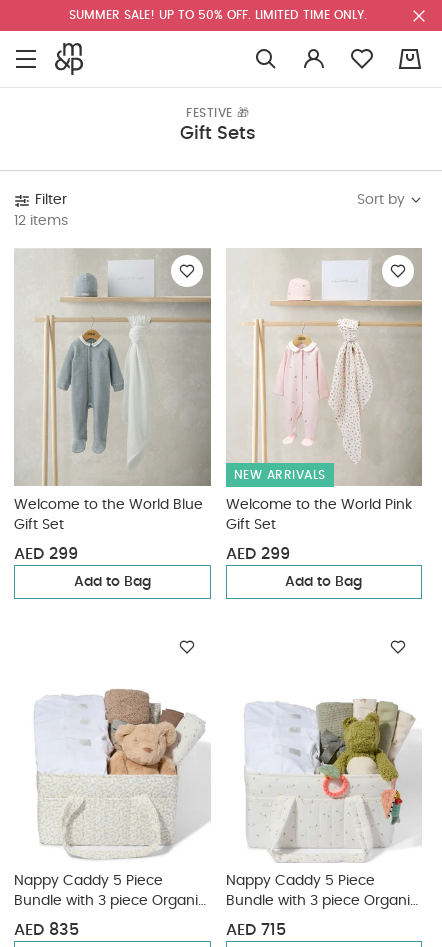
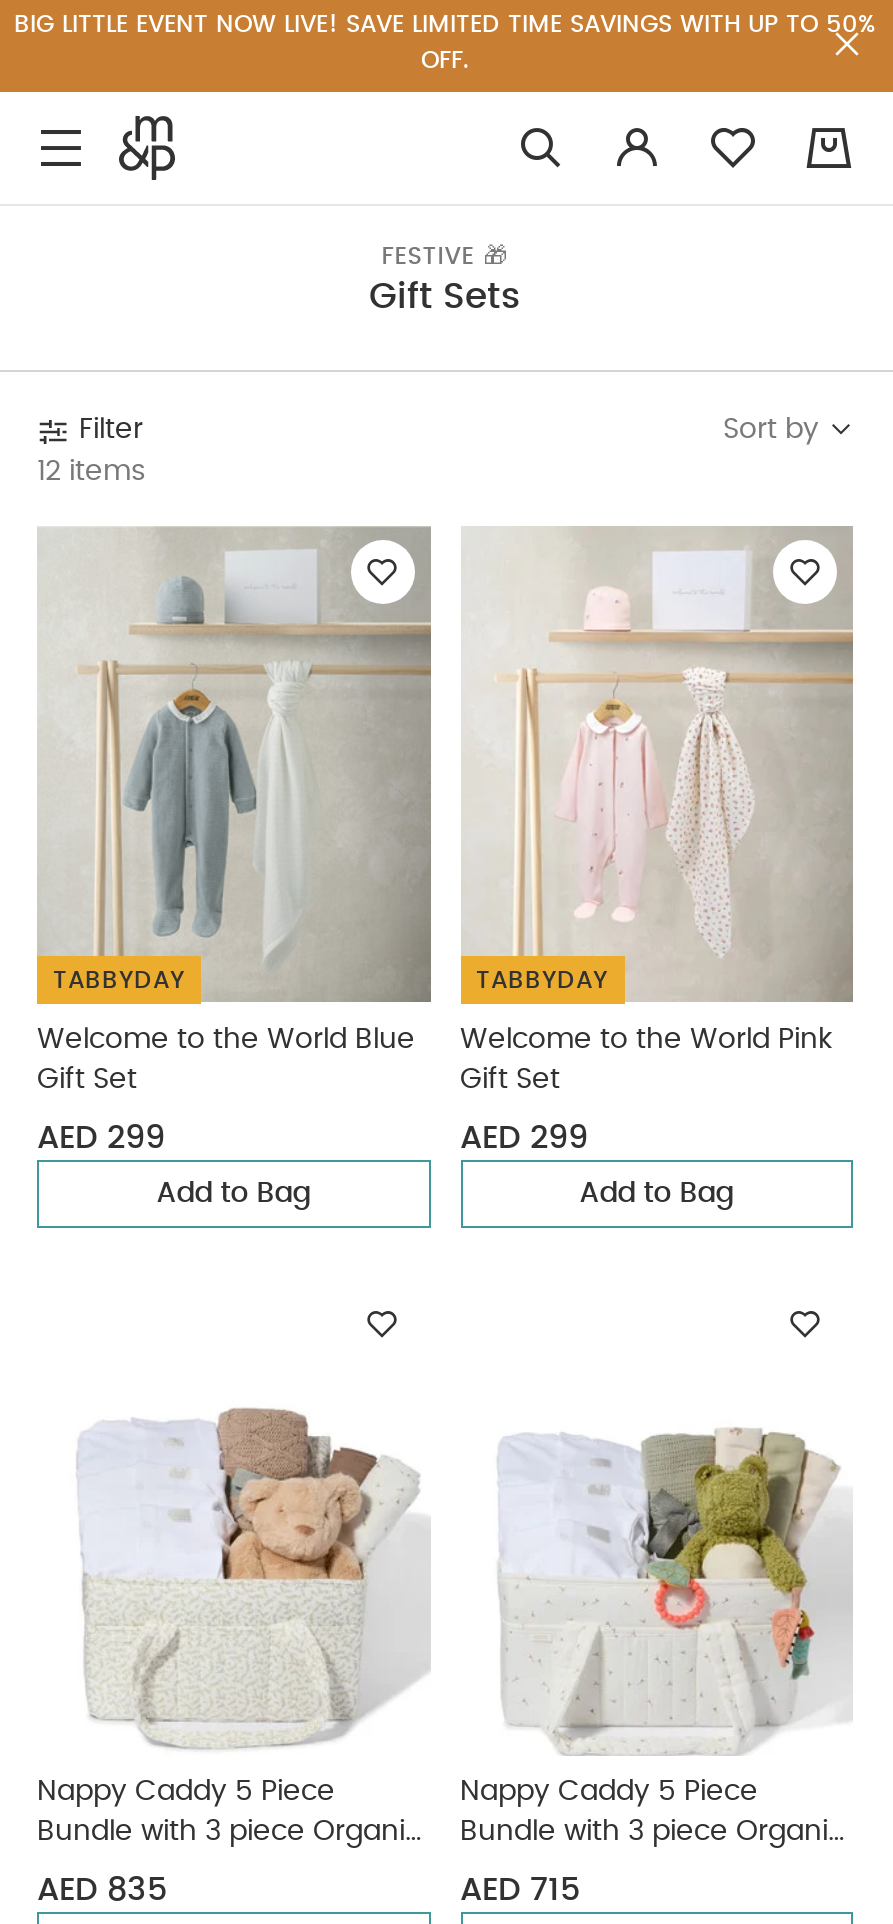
- SUMMER SALE! UP TO 50% OFF. LIMITED TIME ONLY.
+ BIG LITTLE EVENT NOW LIVE! SAVE LIMITED TIME SAVINGS WITH UP TO 50%
+ OFF.

+ TABBYDAY

- NEW ARRIVALS
+ TABBYDAY
